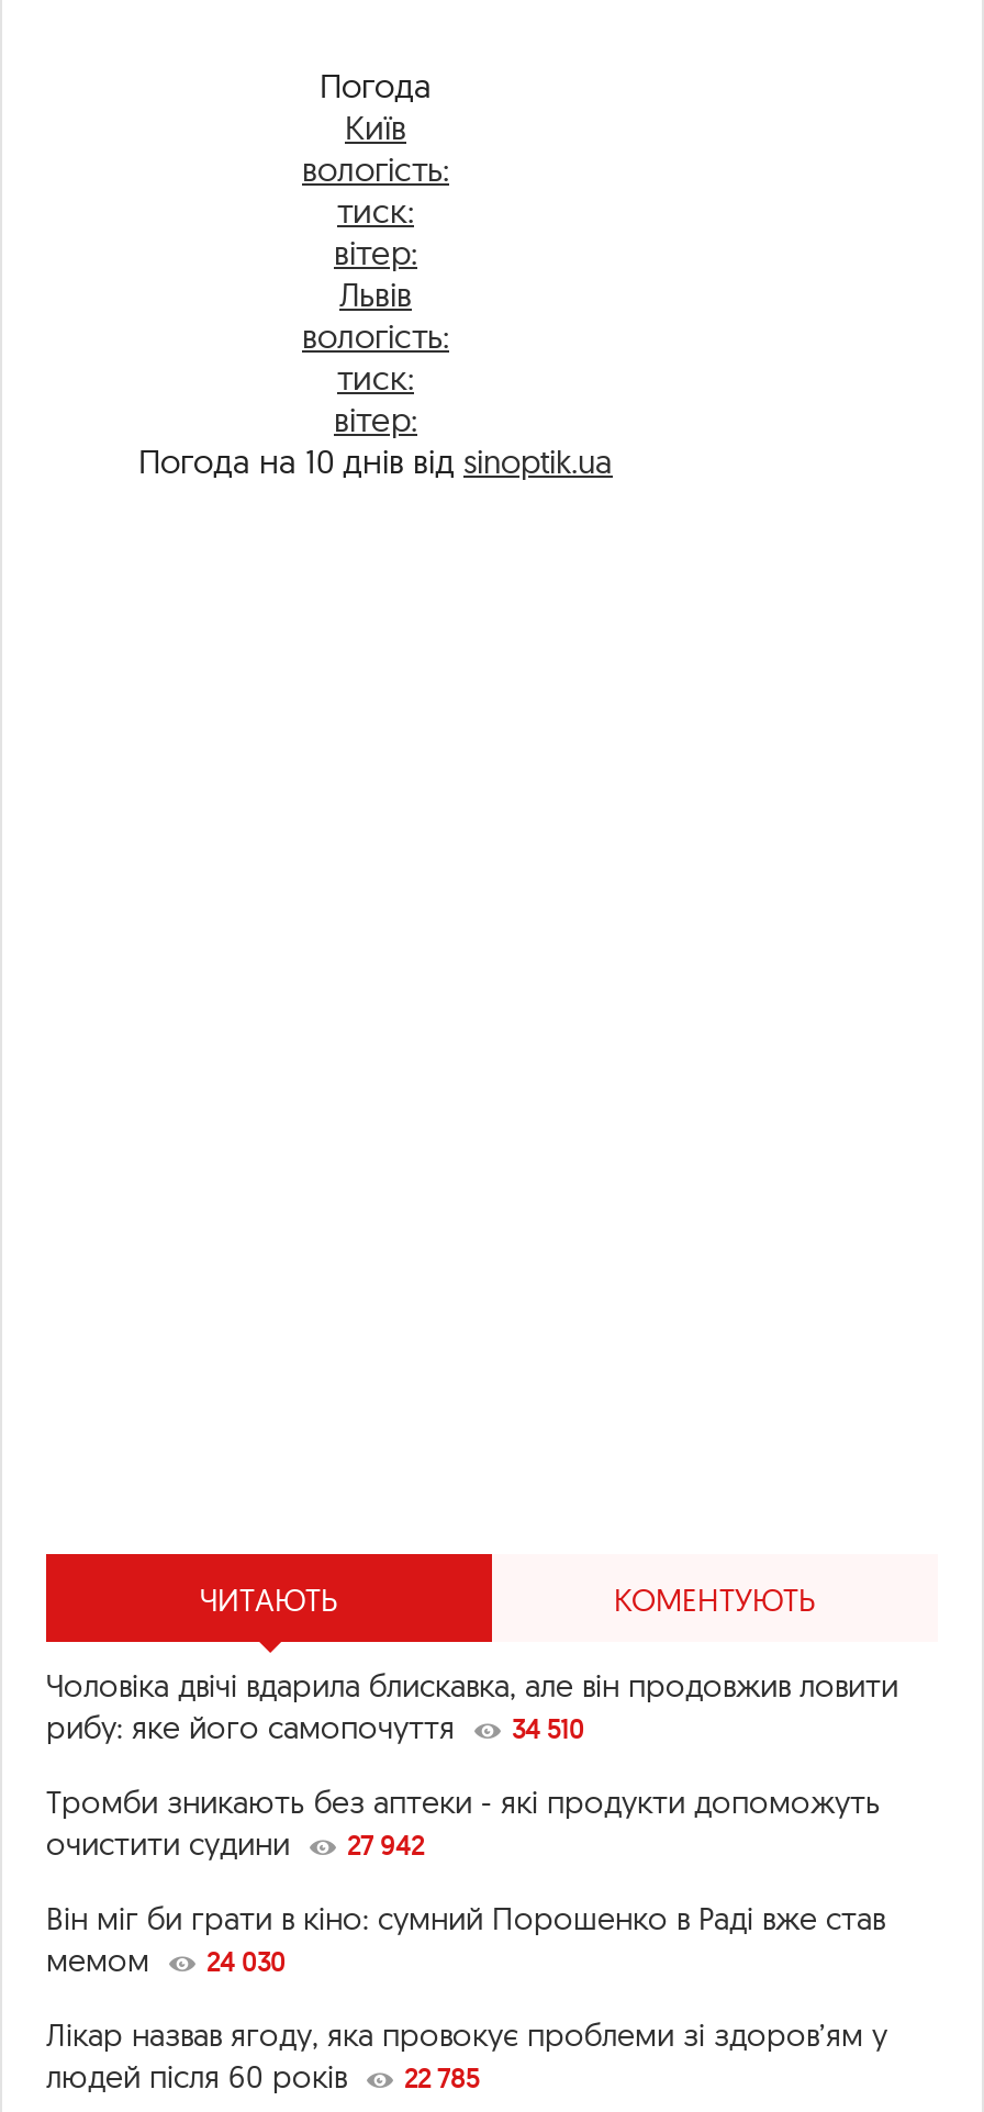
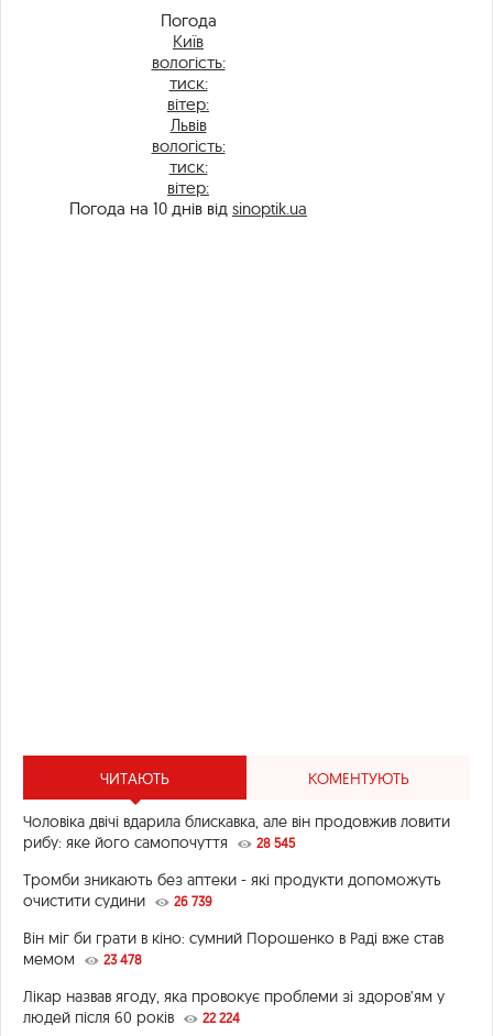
- рибу: яке його самопочуття 34 510
+ рибу: яке його самопочуття 28 545

- очистити судини 27 942
+ очистити судини 26 739

- мемом 24 030
+ мемом 23 478

- людей після 60 років 22 785
+ людей після 60 років 22 224
